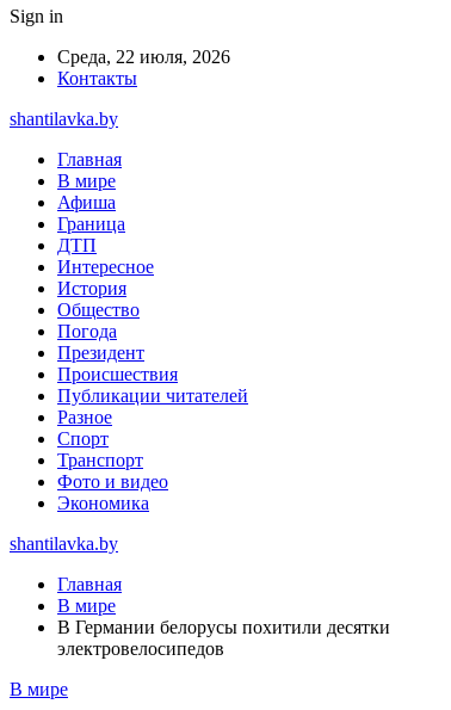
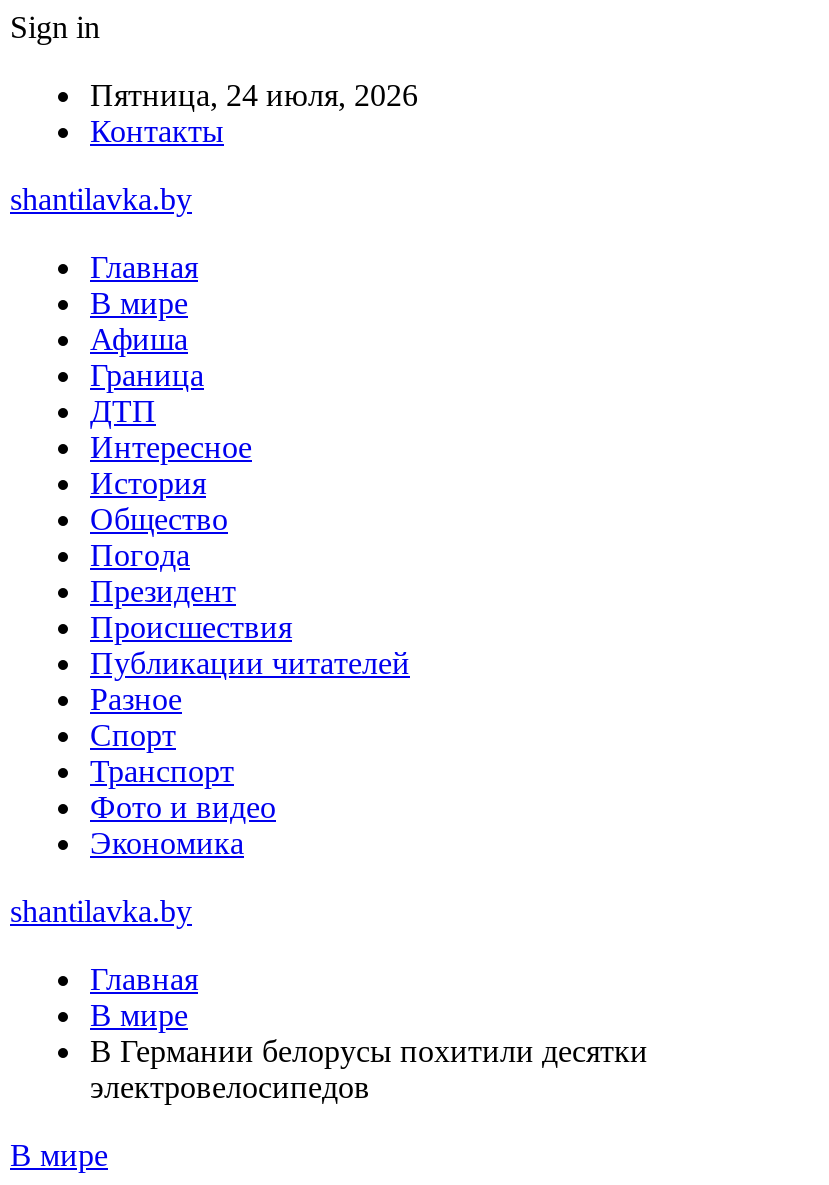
- Среда, 22 июля, 2026
+ Пятница, 24 июля, 2026
